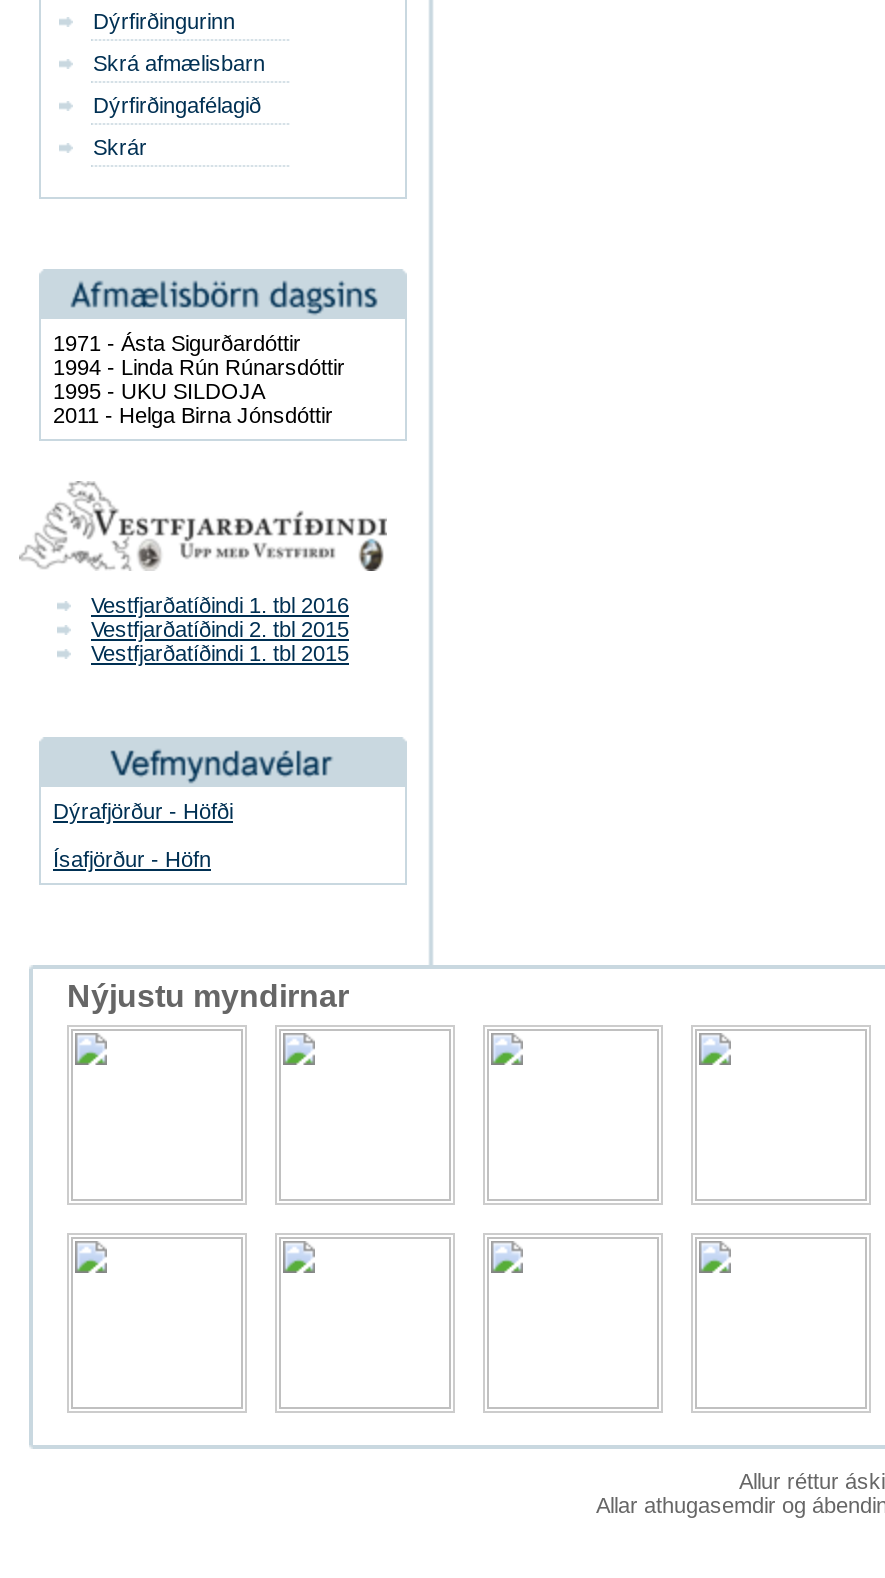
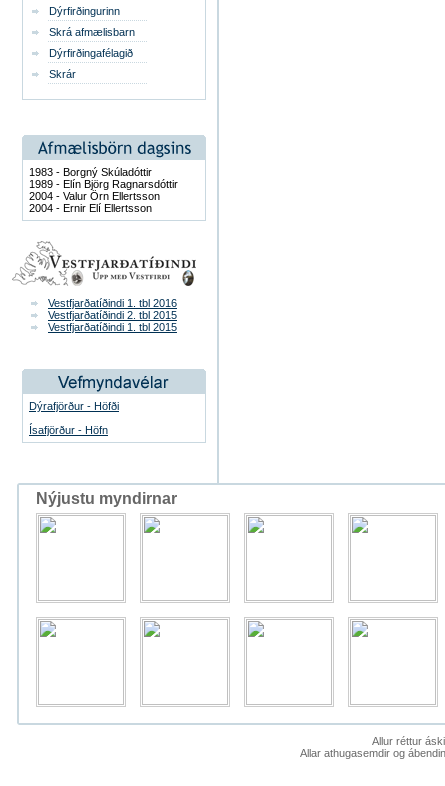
- 1971 - Ásta Sigurðardóttir
- 1994 - Linda Rún Rúnarsdóttir
- 1995 - UKU SILDOJA
- 2011 - Helga Birna Jónsdóttir
+ 1983 - Borgný Skúladóttir
+ 1989 - Elín Björg Ragnarsdóttir
+ 2004 - Valur Örn Ellertsson
+ 2004 - Ernir Elí Ellertsson
